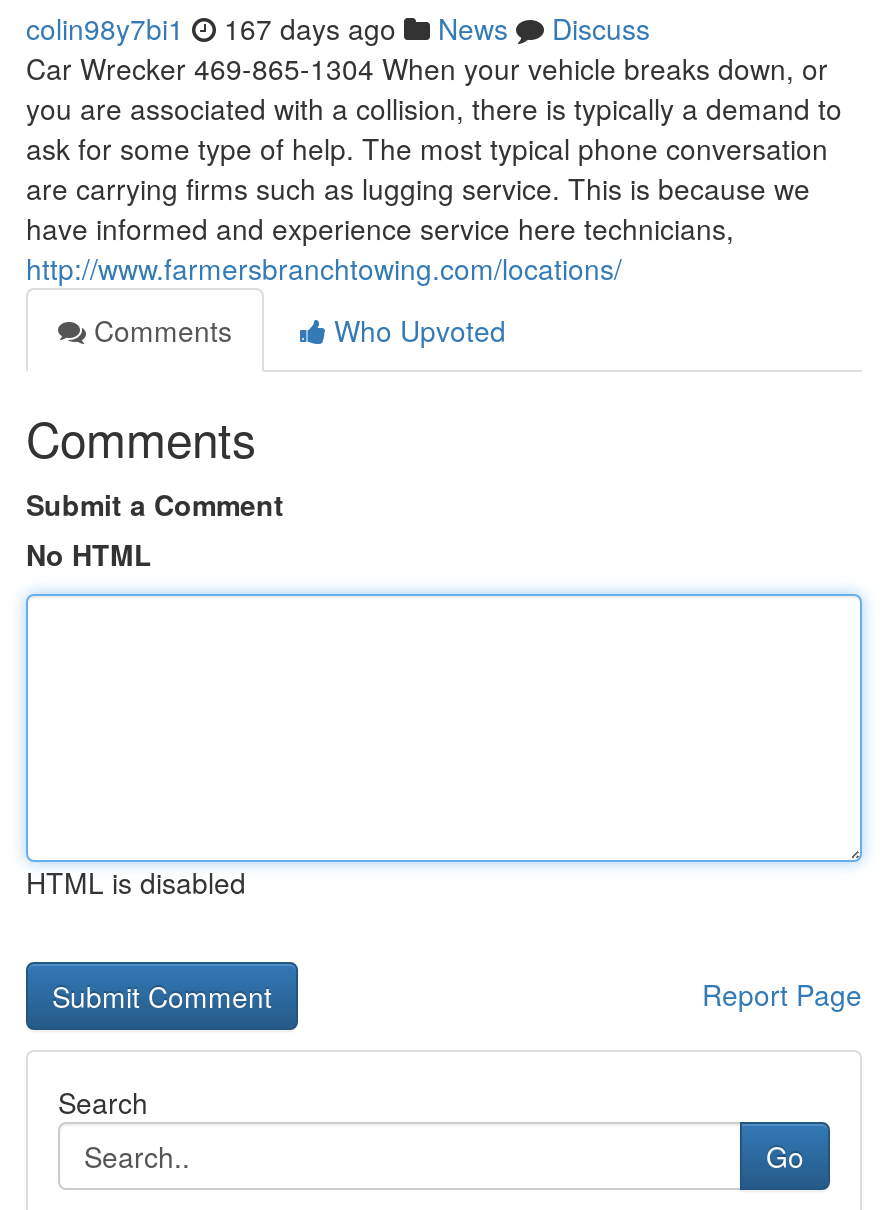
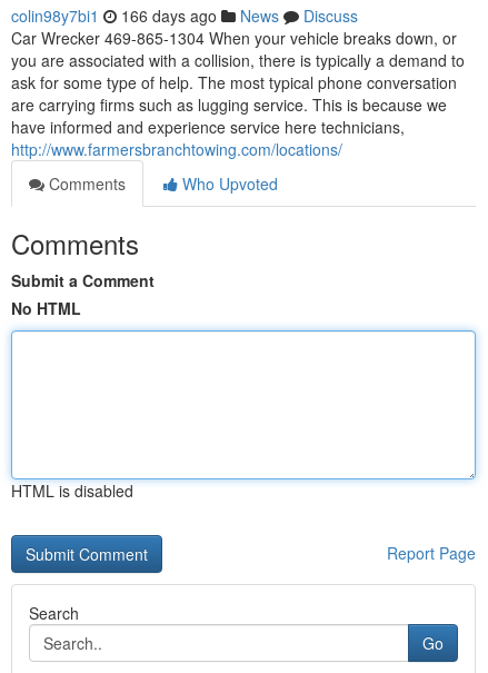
- colin98y7bi1 167 days ago News Discuss
+ colin98y7bi1 166 days ago News Discuss
